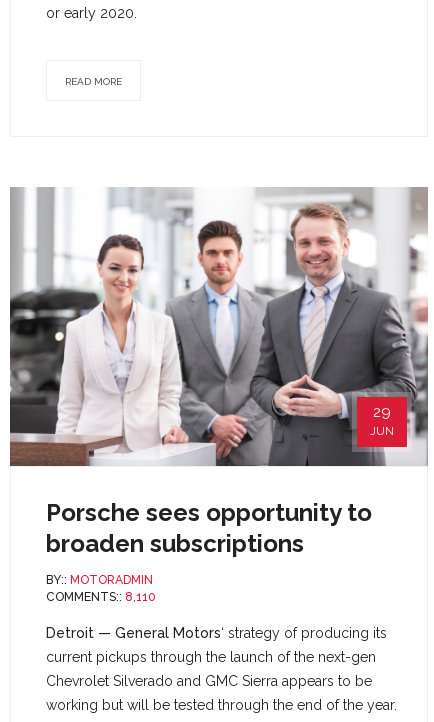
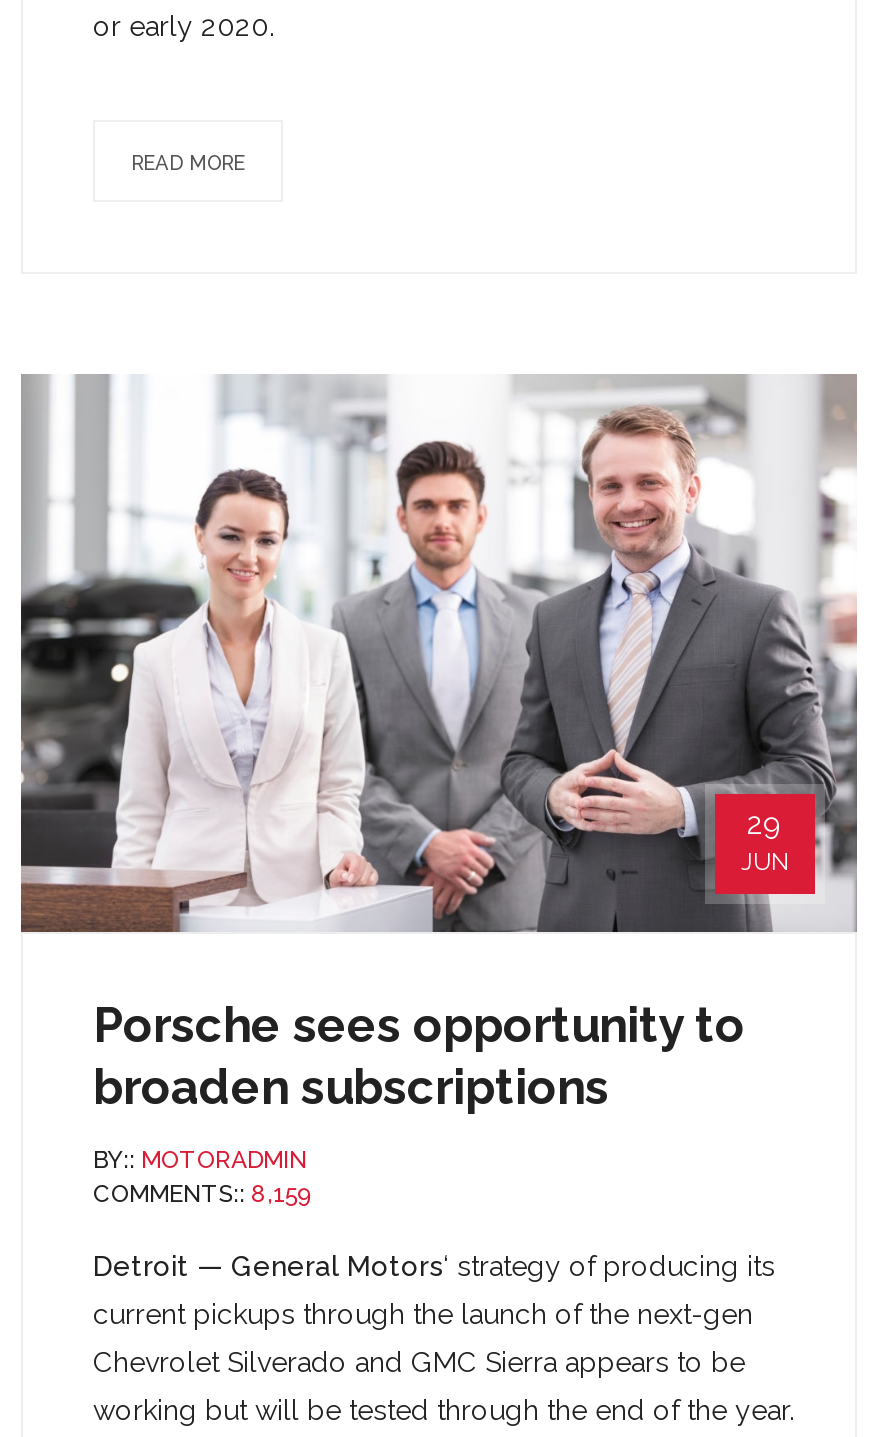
- COMMENTS:: 8,110
+ COMMENTS:: 8,159
